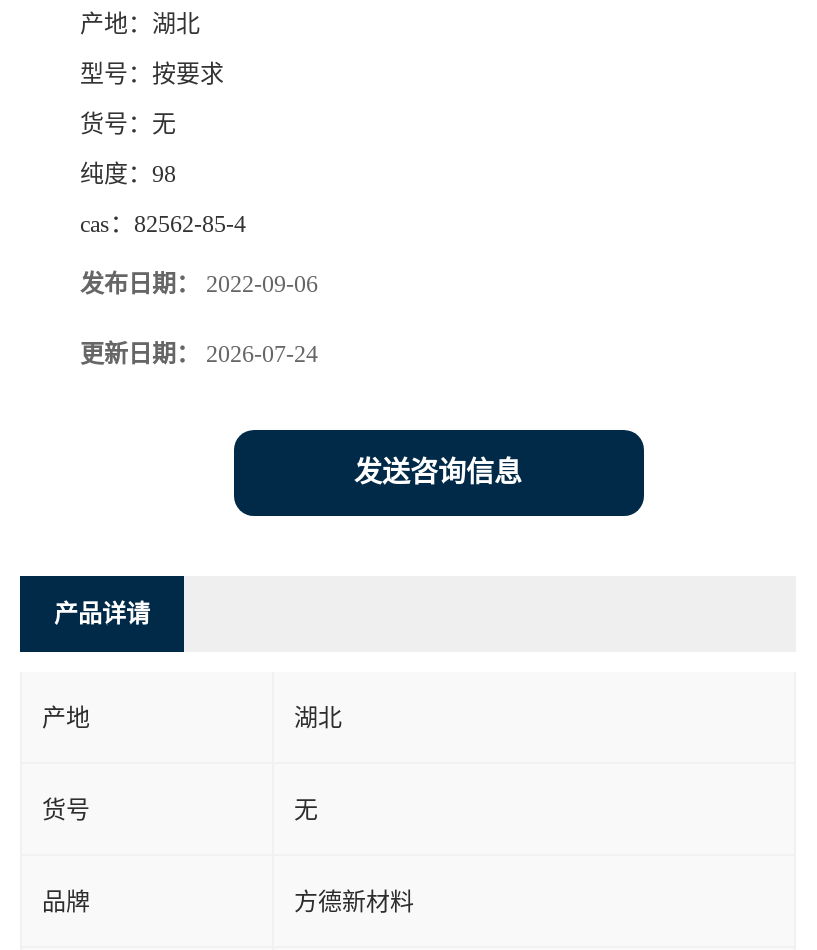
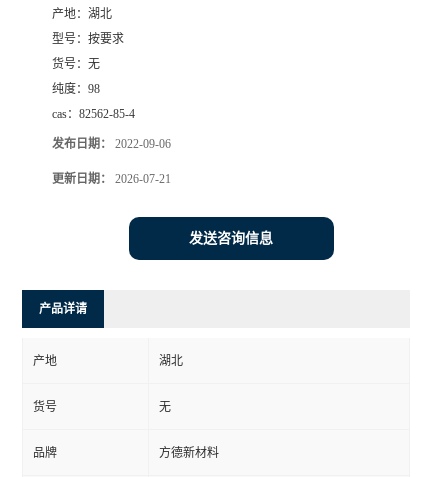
- 更新日期：2026-07-24
+ 更新日期：2026-07-21
